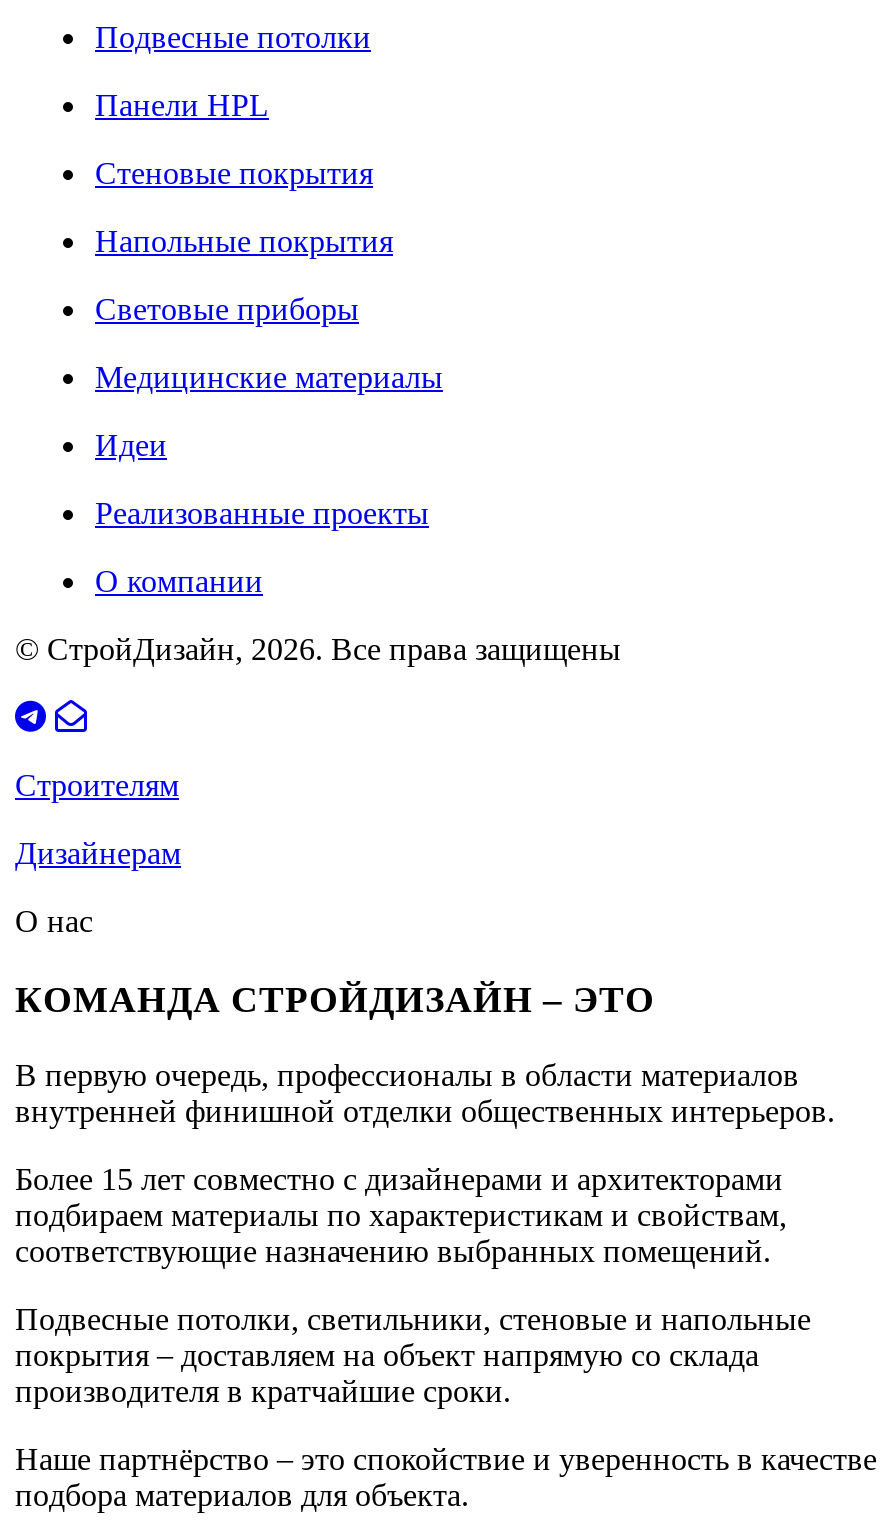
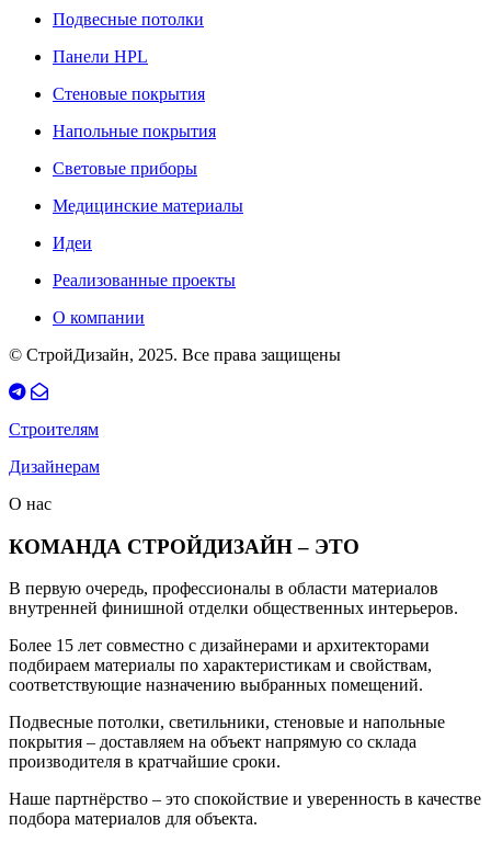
- © СтройДизайн, 2026. Все права защищены
+ © СтройДизайн, 2025. Все права защищены
